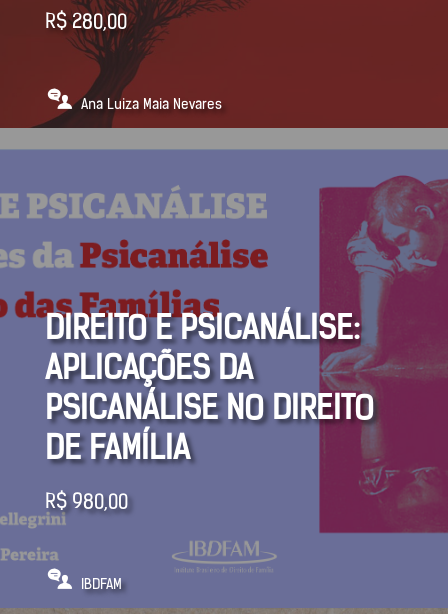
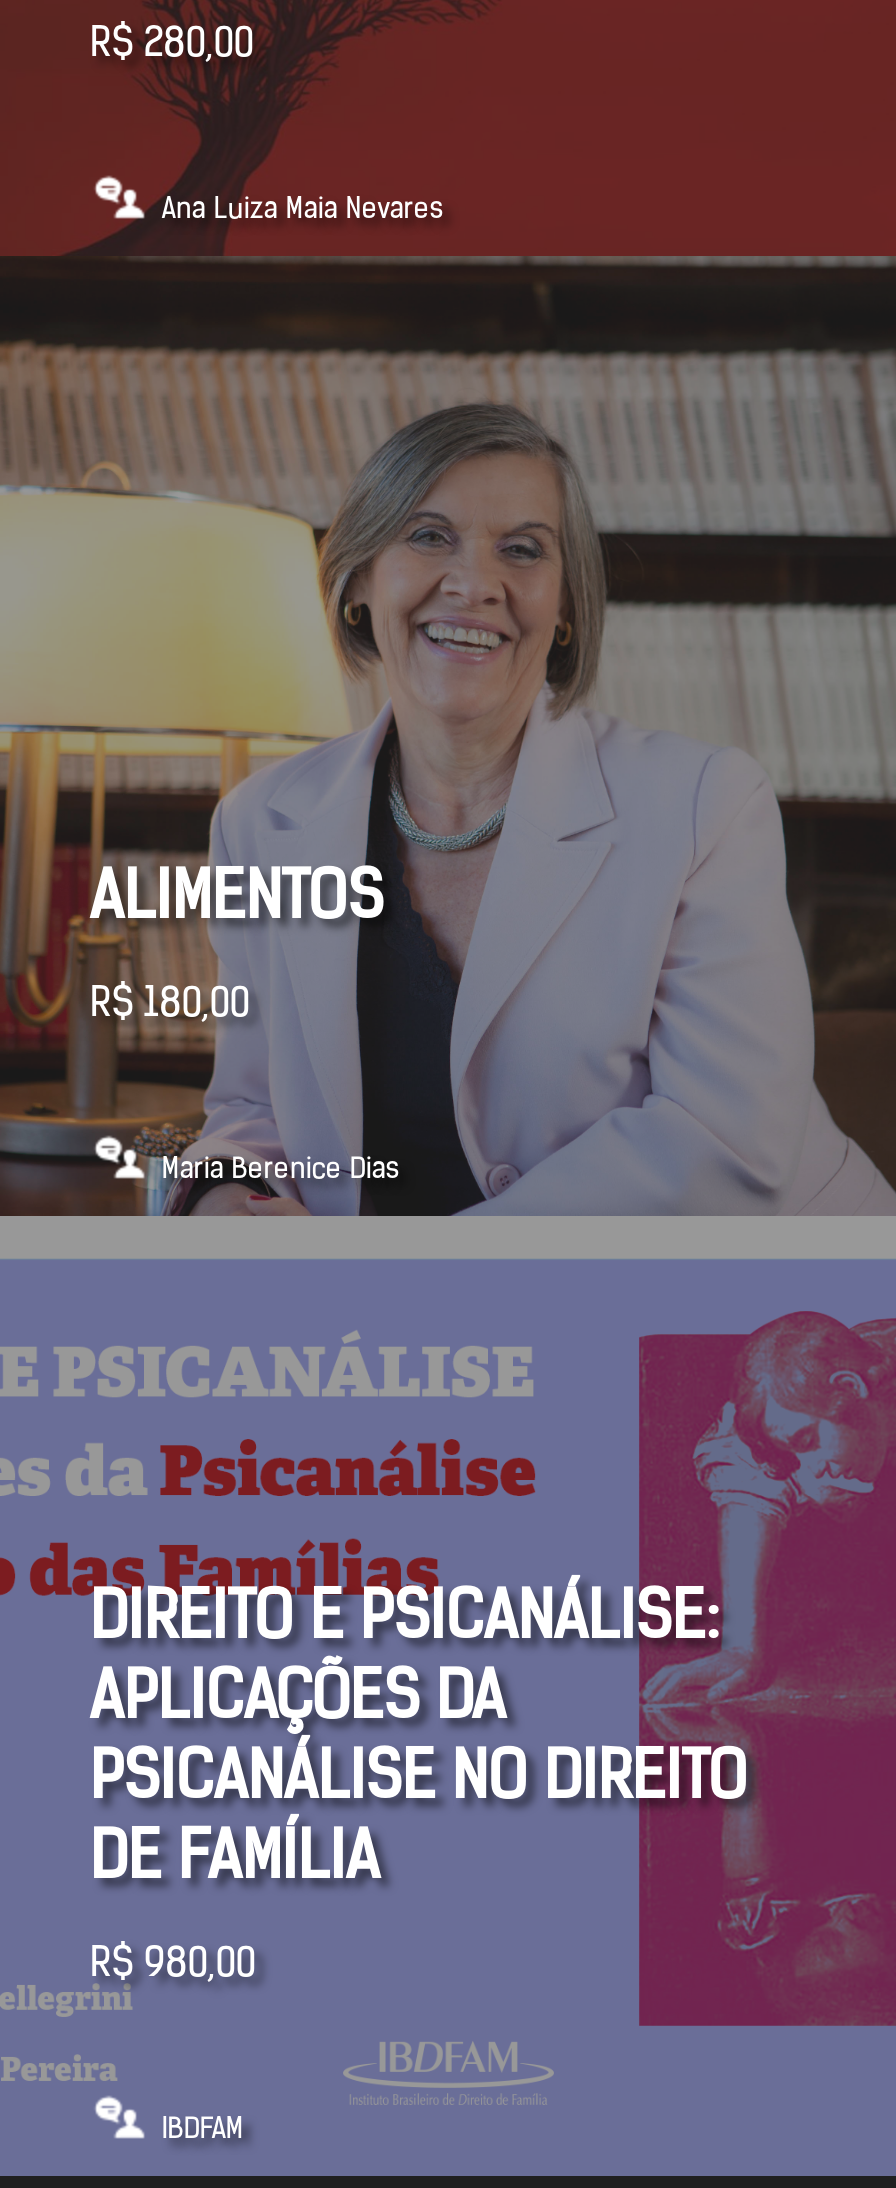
+ [image]
+ ALIMENTOS
+ R$180,00

+ Maria Berenice Dias
